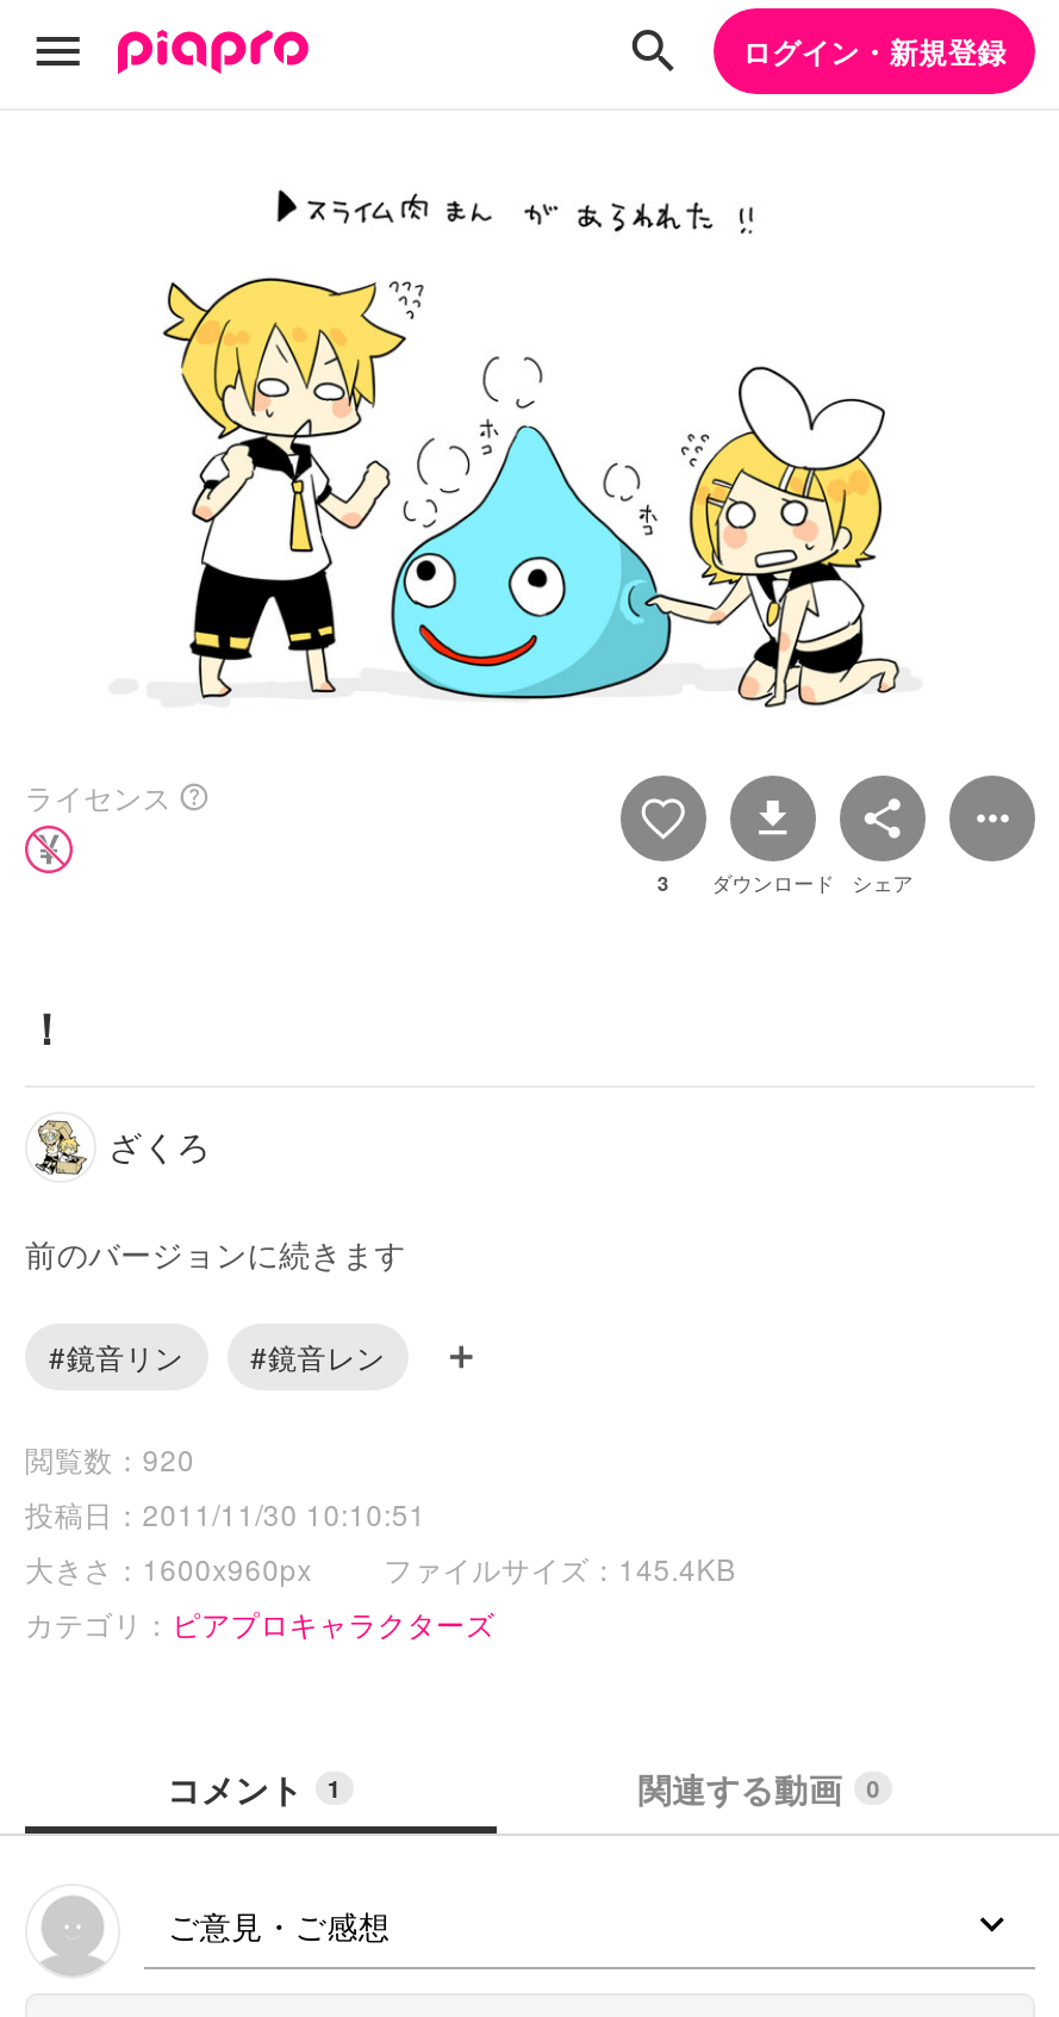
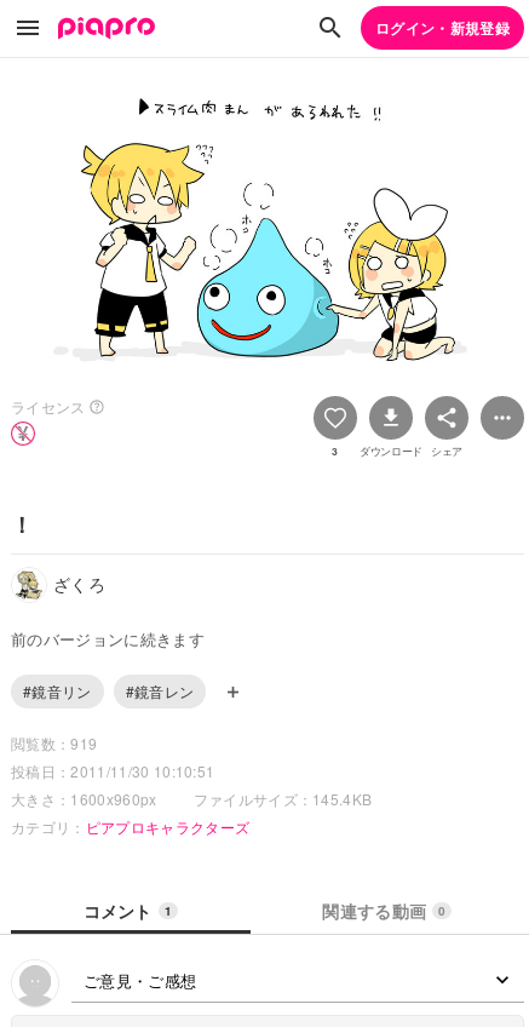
- 閲覧数：920
+ 閲覧数：919
